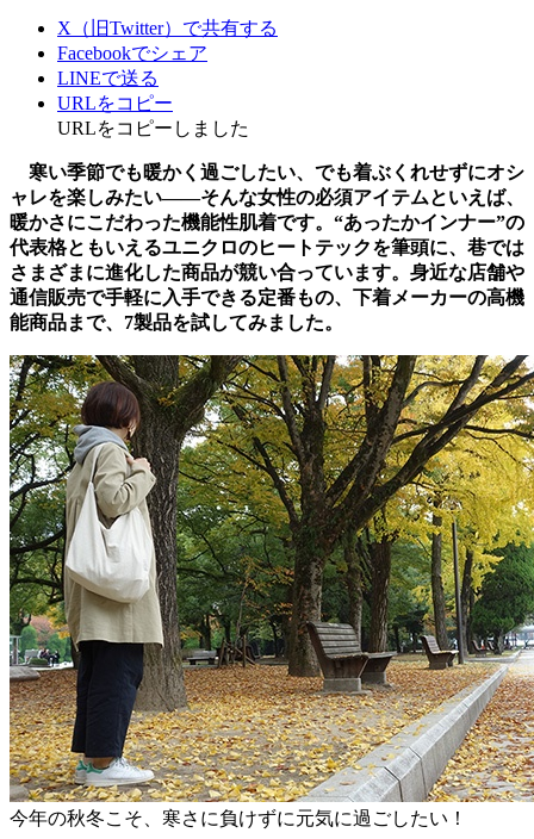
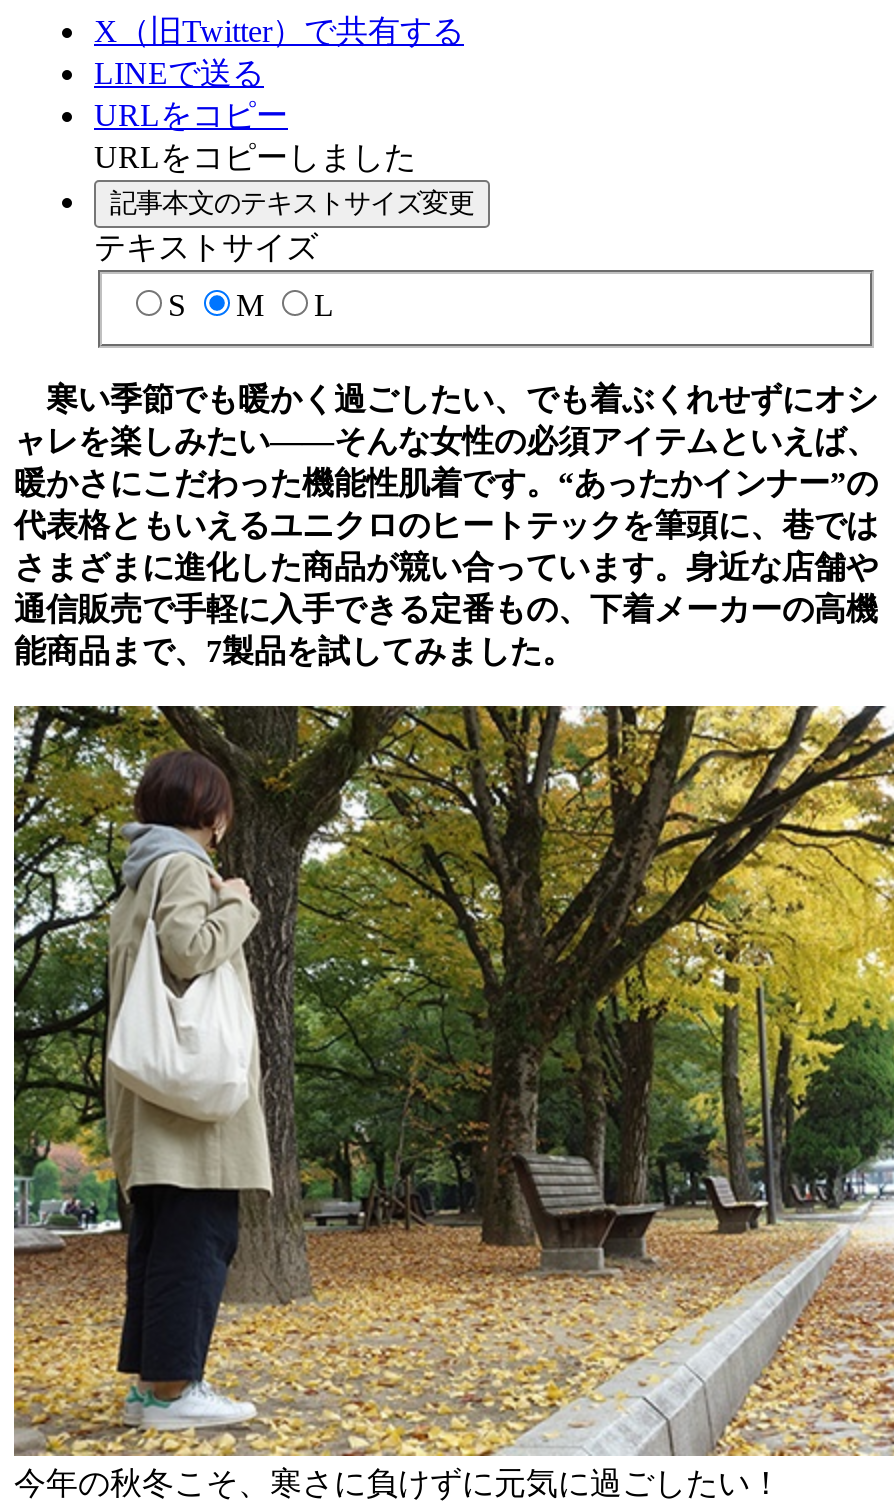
- Facebookでシェア

moved up: LINEで送る | URLをコピー | URLをコピーしました

+ 記事本文のテキストサイズ変更
+ テキストサイズ
+ S
+ M
+ L
